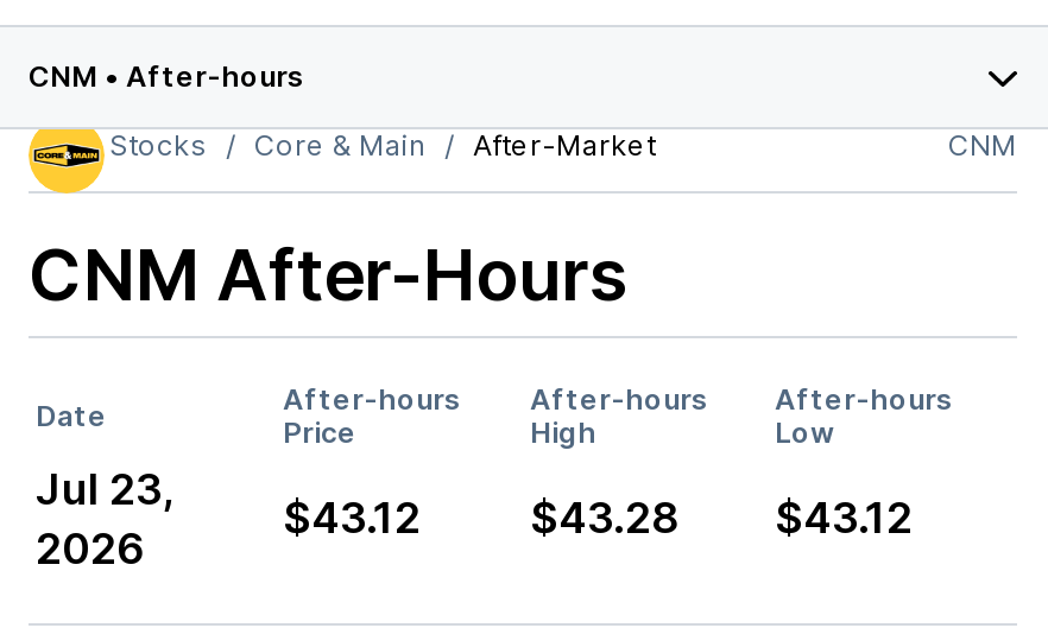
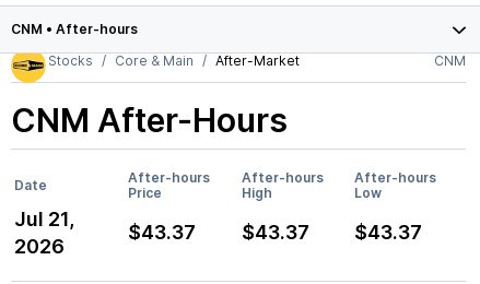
- Jul 23,
+ Jul 21,

- $43.12
+ $43.37

- $43.28
+ $43.37

- $43.12
+ $43.37
